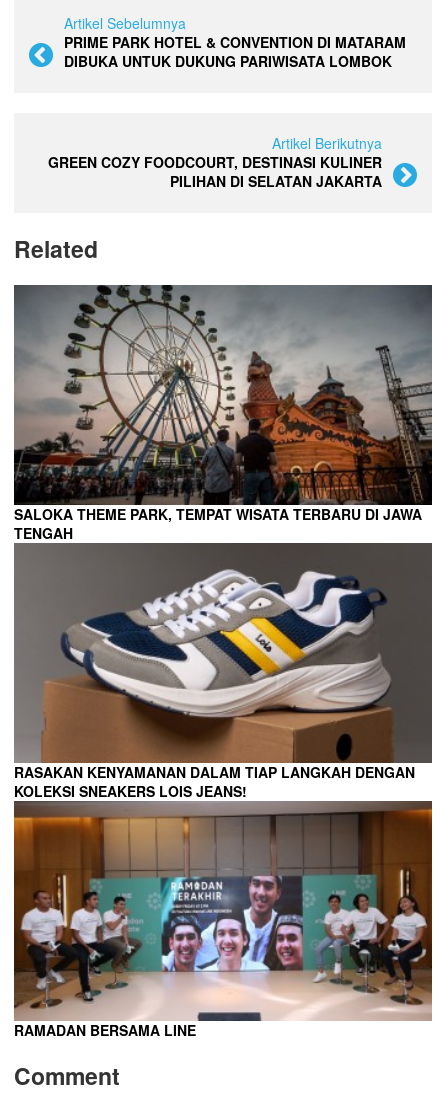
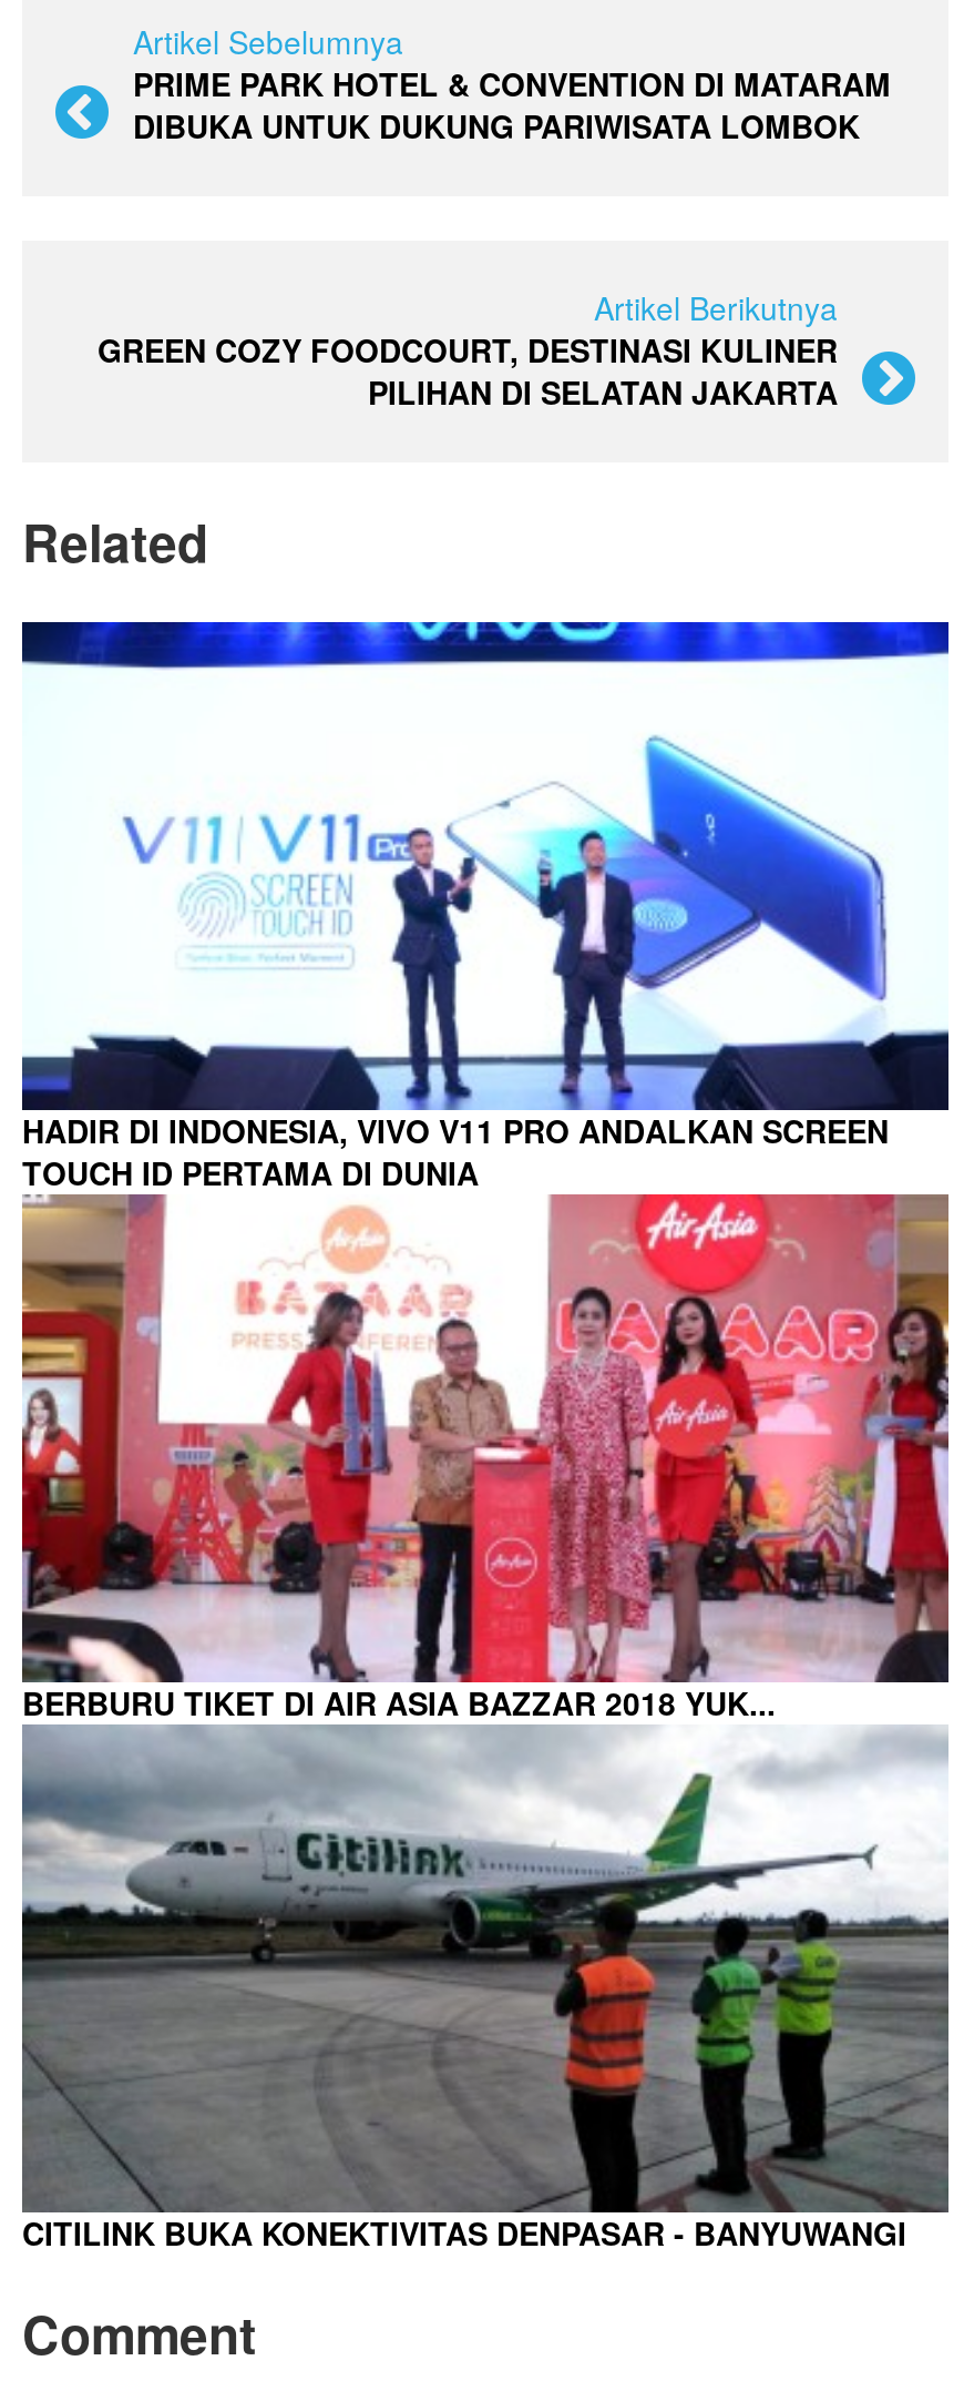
- [image]
- SALOKA THEME PARK, TEMPAT WISATA TERBARU DI JAWA
- TENGAH
+ [image]
+ HADIR DI INDONESIA, VIVO V11 PRO ANDALKAN SCREEN
+ TOUCH ID PERTAMA DI DUNIA

- [image]
- RASAKAN KENYAMANAN DALAM TIAP LANGKAH DENGAN
- KOLEKSI SNEAKERS LOIS JEANS!
+ [image]
+ BERBURU TIKET DI AIR ASIA BAZZAR 2018 YUK...

- [image]
- RAMADAN BERSAMA LINE
+ [image]
+ CITILINK BUKA KONEKTIVITAS DENPASAR - BANYUWANGI
